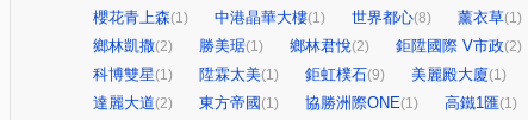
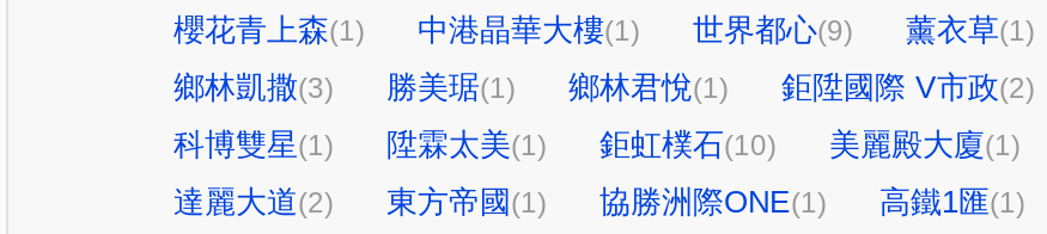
- 櫻花青上森(1) 中港晶華大樓(1) 世界都心(8) 薰衣草(1)
+ 櫻花青上森(1) 中港晶華大樓(1) 世界都心(9) 薰衣草(1)

- 鄉林凱撒(2)
+ 鄉林凱撒(3)

- 鄉林君悅(2)
+ 鄉林君悅(1)

- 科博雙星(1) 陞霖太美(1) 鉅虹樸石(9) 美麗殿大廈(1)
+ 科博雙星(1) 陞霖太美(1) 鉅虹樸石(10) 美麗殿大廈(1)
